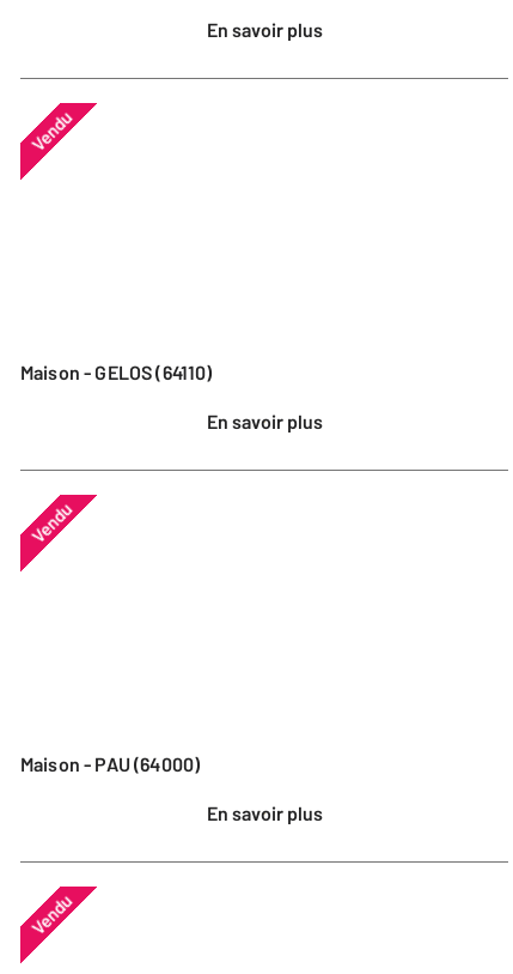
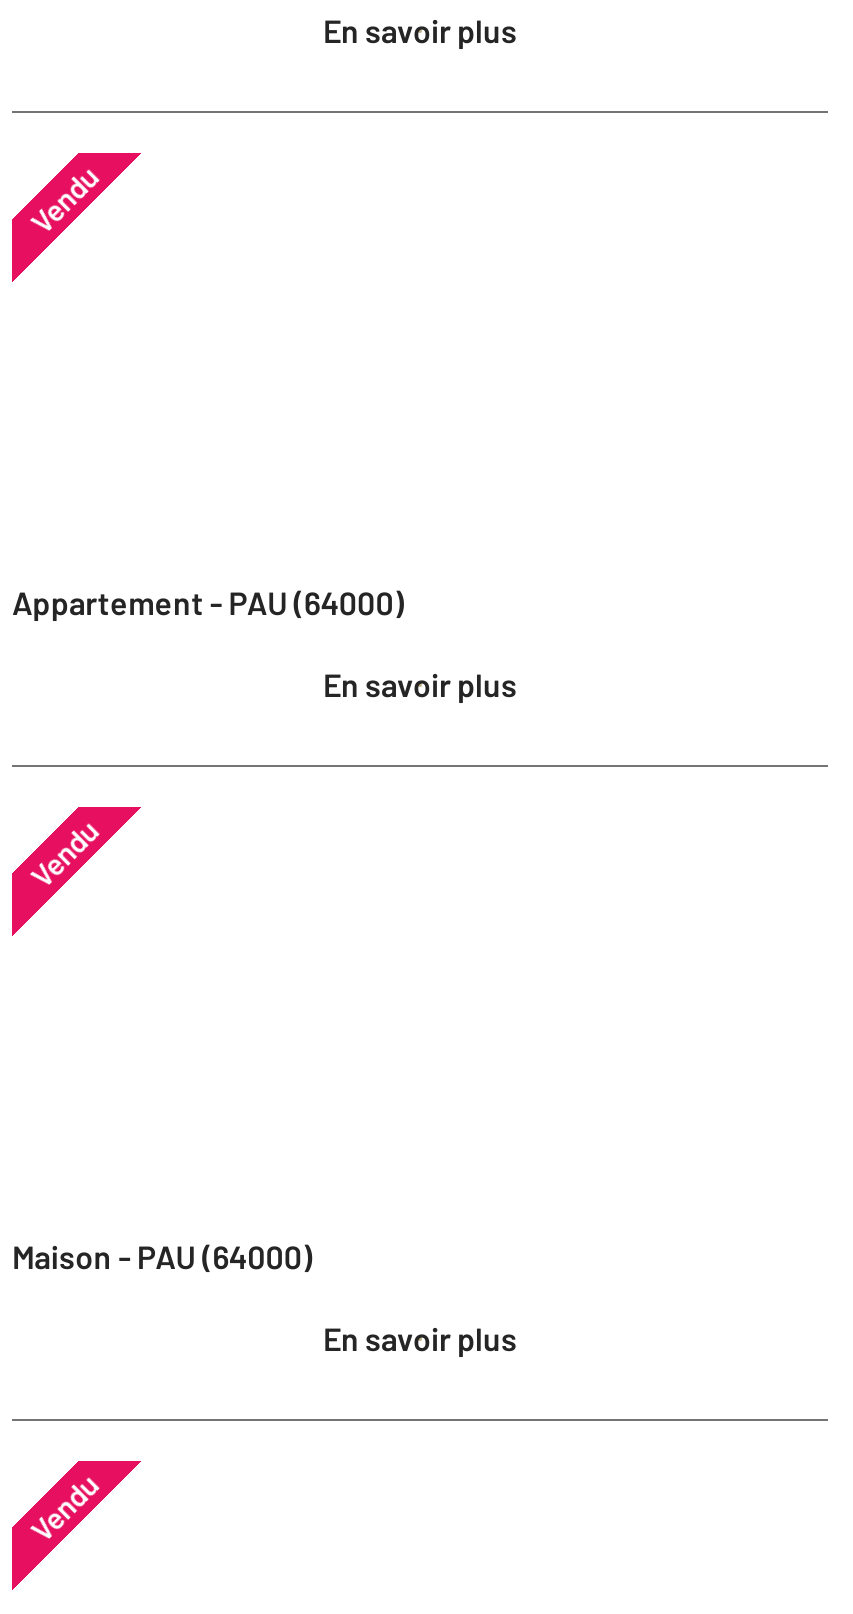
- Maison - GELOS (64110)
+ Appartement - PAU (64000)
